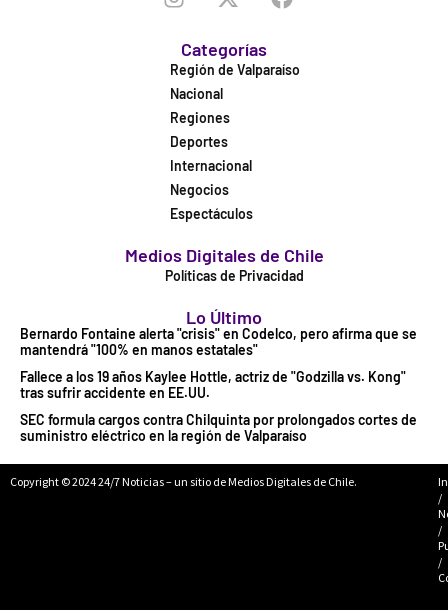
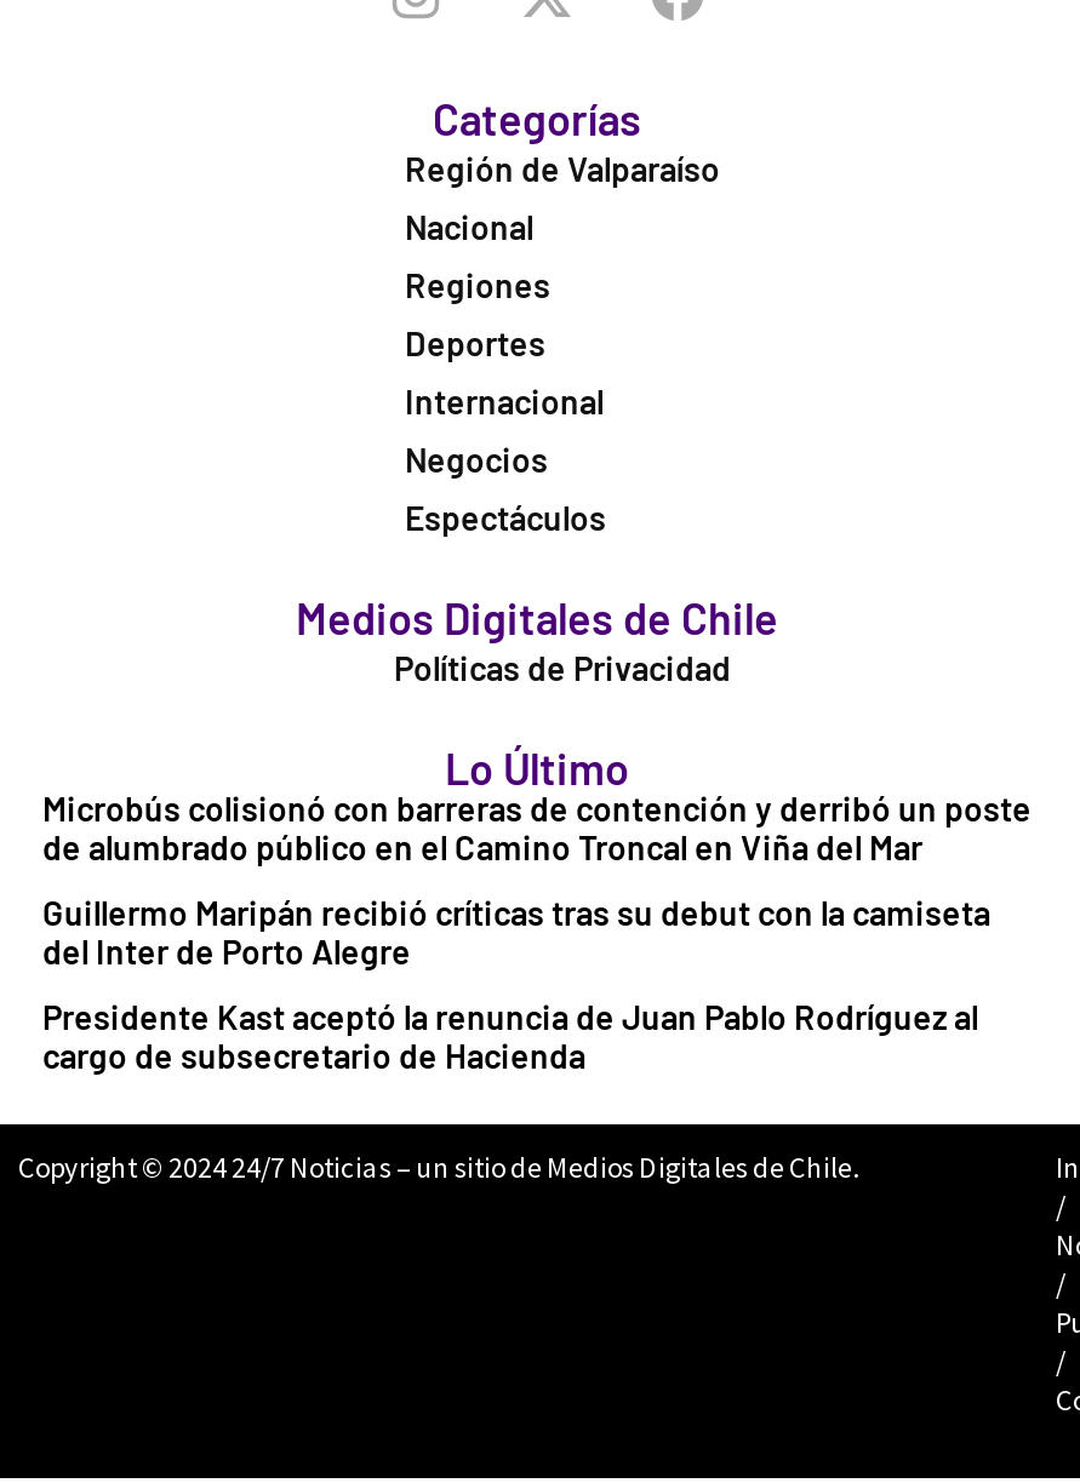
- Bernardo Fontaine alerta "crisis" en Codelco, pero afirma que se
- mantendrá "100% en manos estatales"
+ Microbús colisionó con barreras de contención y derribó un poste
+ de alumbrado público en el Camino Troncal en Viña del Mar

- Fallece a los 19 años Kaylee Hottle, actriz de "Godzilla vs. Kong"
- tras sufrir accidente en EE.UU.
+ Guillermo Maripán recibió críticas tras su debut con la camiseta
+ del Inter de Porto Alegre

- SEC formula cargos contra Chilquinta por prolongados cortes de
- suministro eléctrico en la región de Valparaíso
+ Presidente Kast aceptó la renuncia de Juan Pablo Rodríguez al
+ cargo de subsecretario de Hacienda
